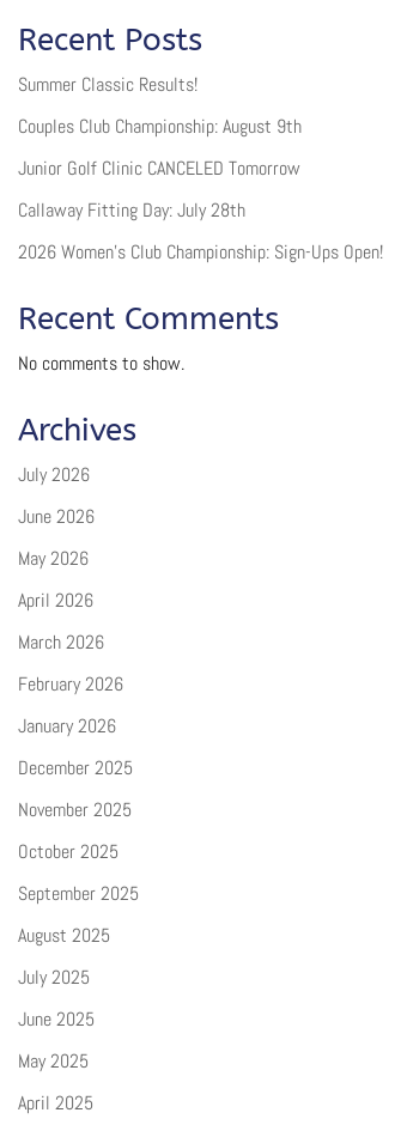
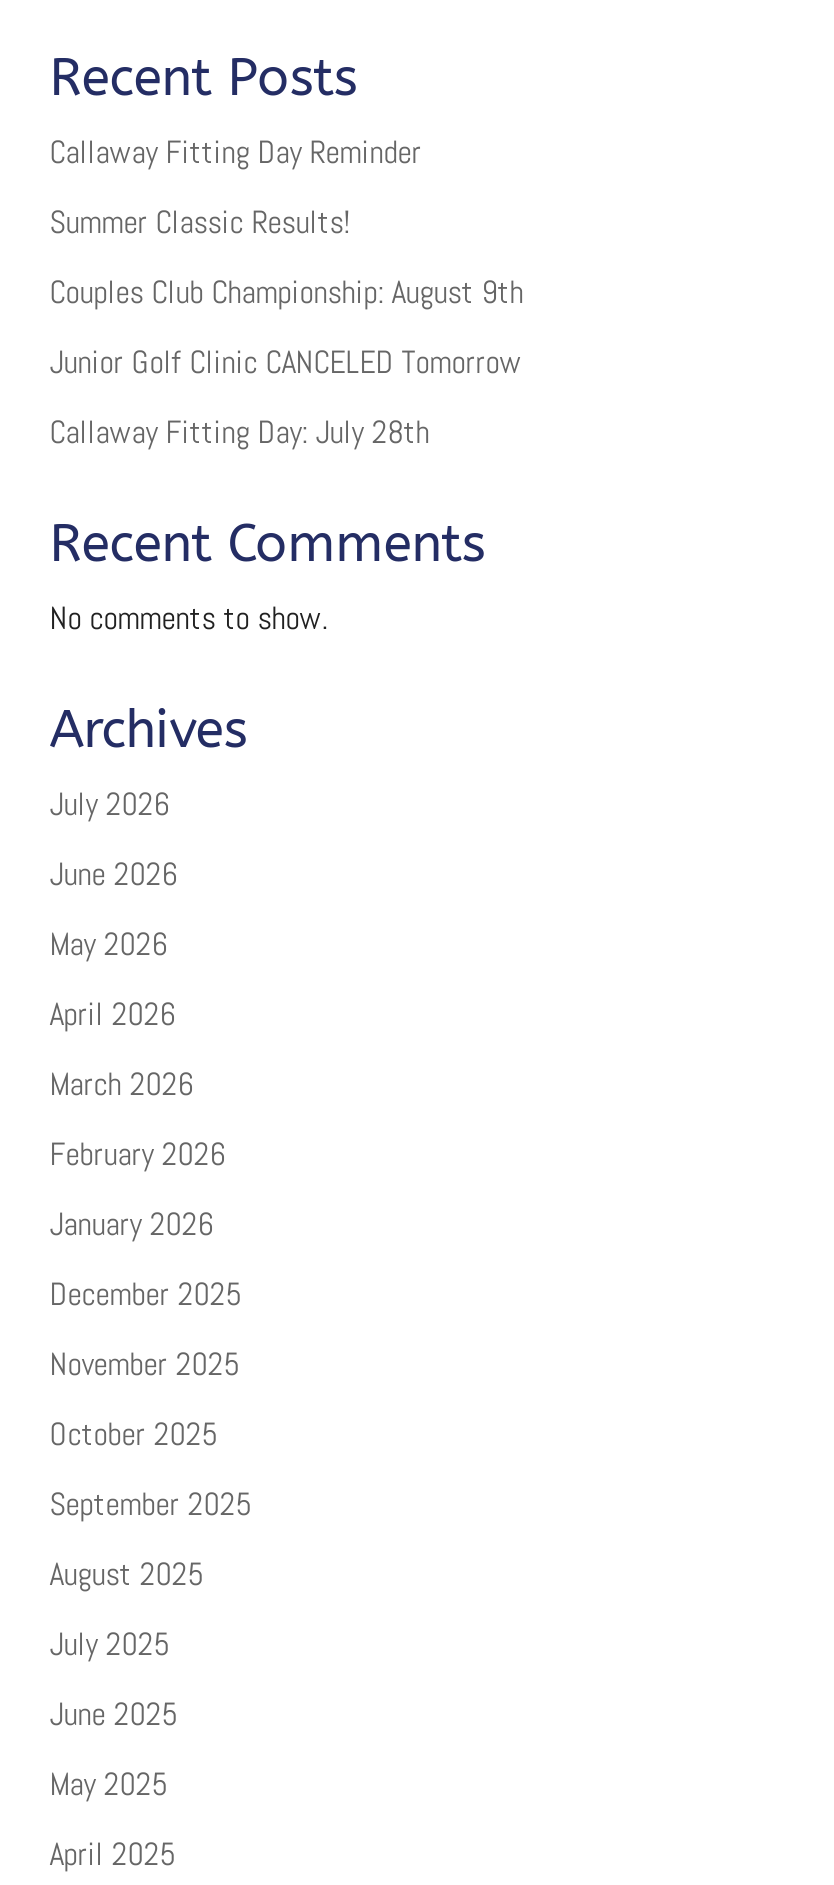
+ Callaway Fitting Day Reminder

moved down: Summer Classic Results! | Couples Club Championship: August 9th | Junior Golf Clinic CANCELED Tomorrow | Callaway Fitting Day: July 28th

- 2026 Women’s Club Championship: Sign-Ups Open!
